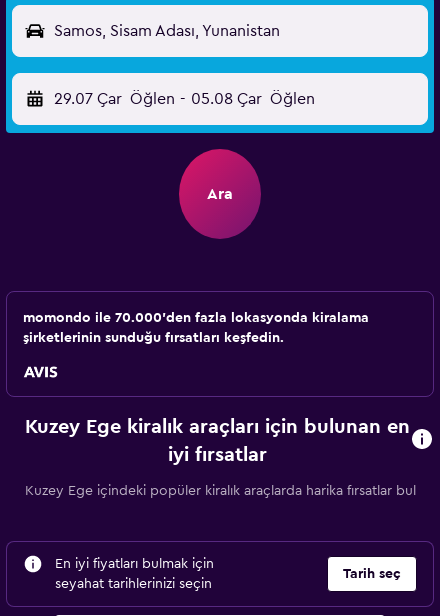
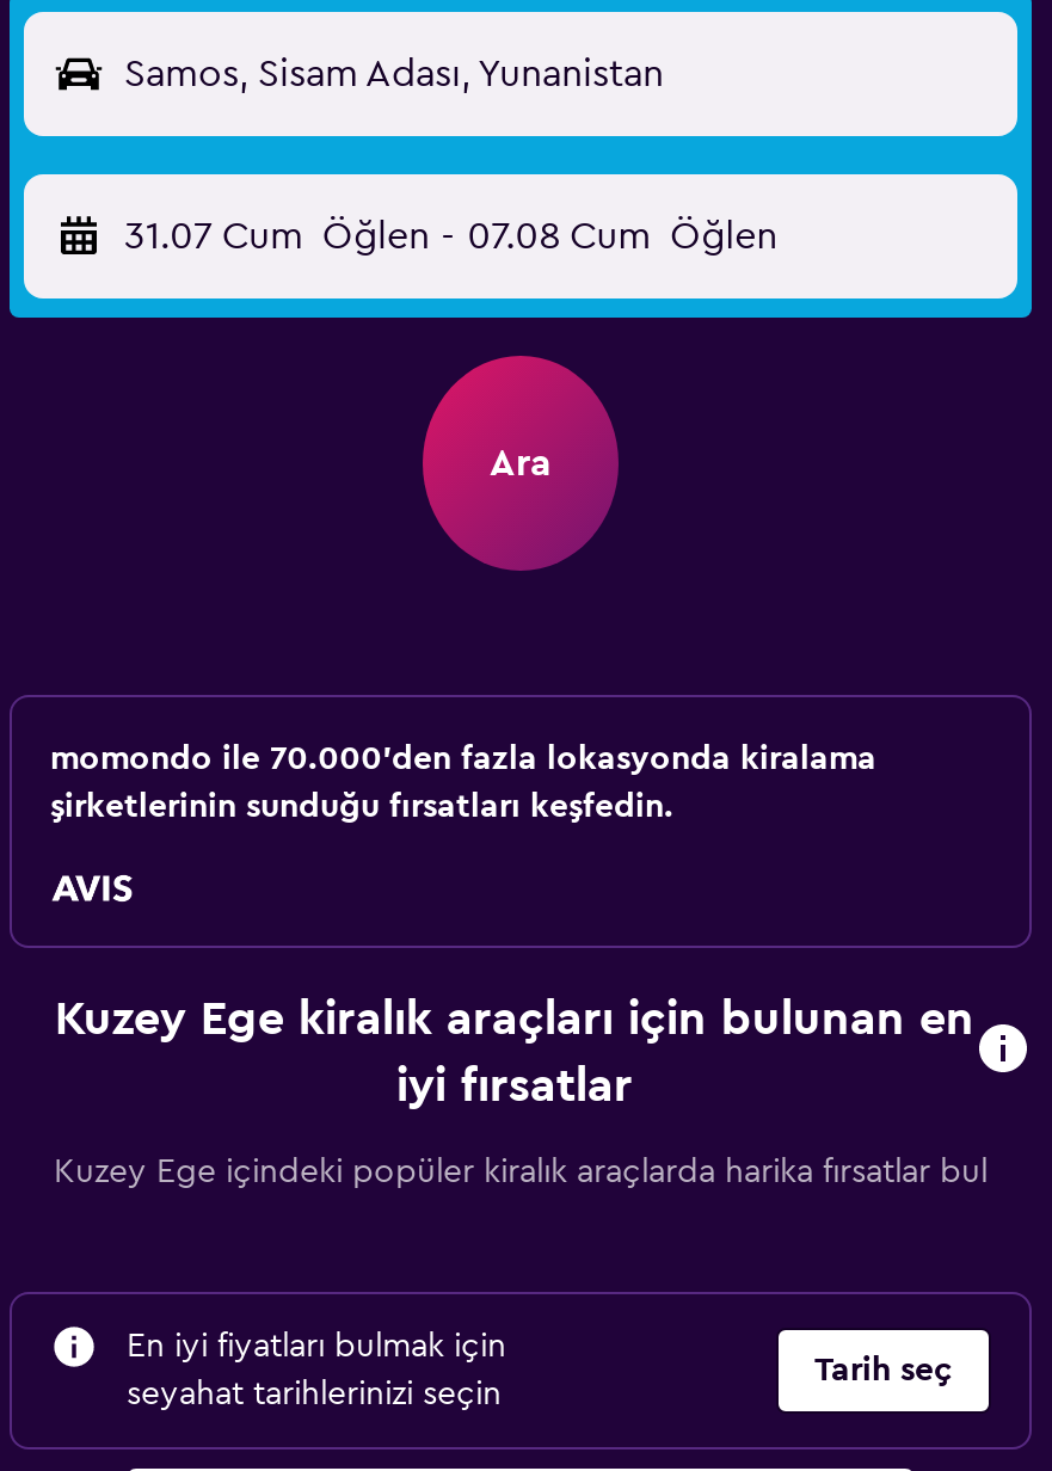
- 29.07 Çar Öğlen - 05.08 Çar Öğlen
+ 31.07 Cum Öğlen - 07.08 Cum Öğlen
